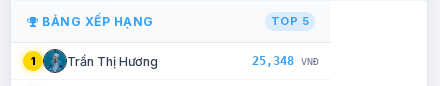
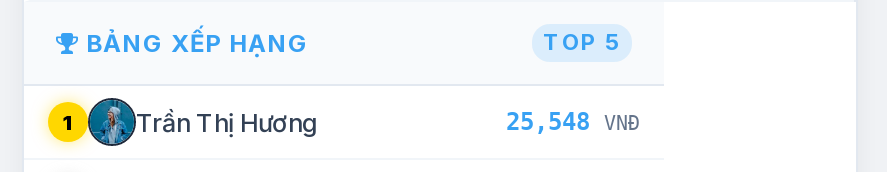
- 25,348 VNĐ
+ 25,548 VNĐ
